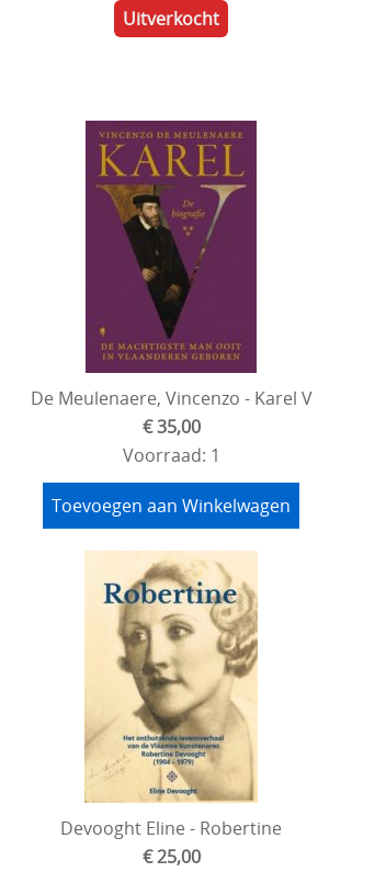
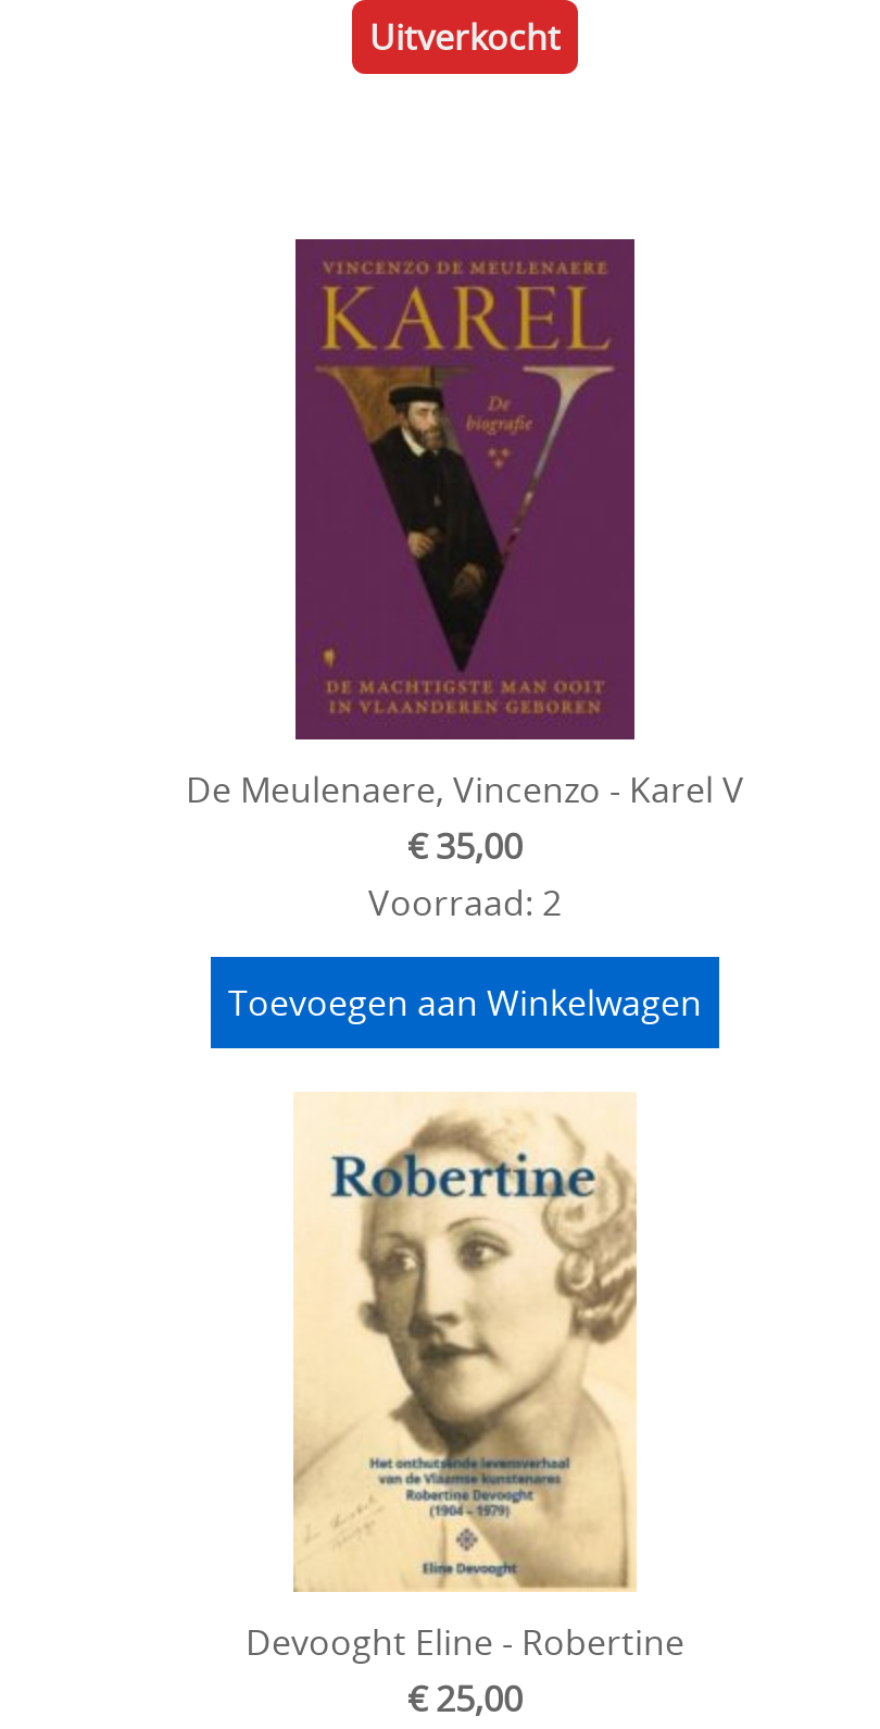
- Voorraad: 1
+ Voorraad: 2
